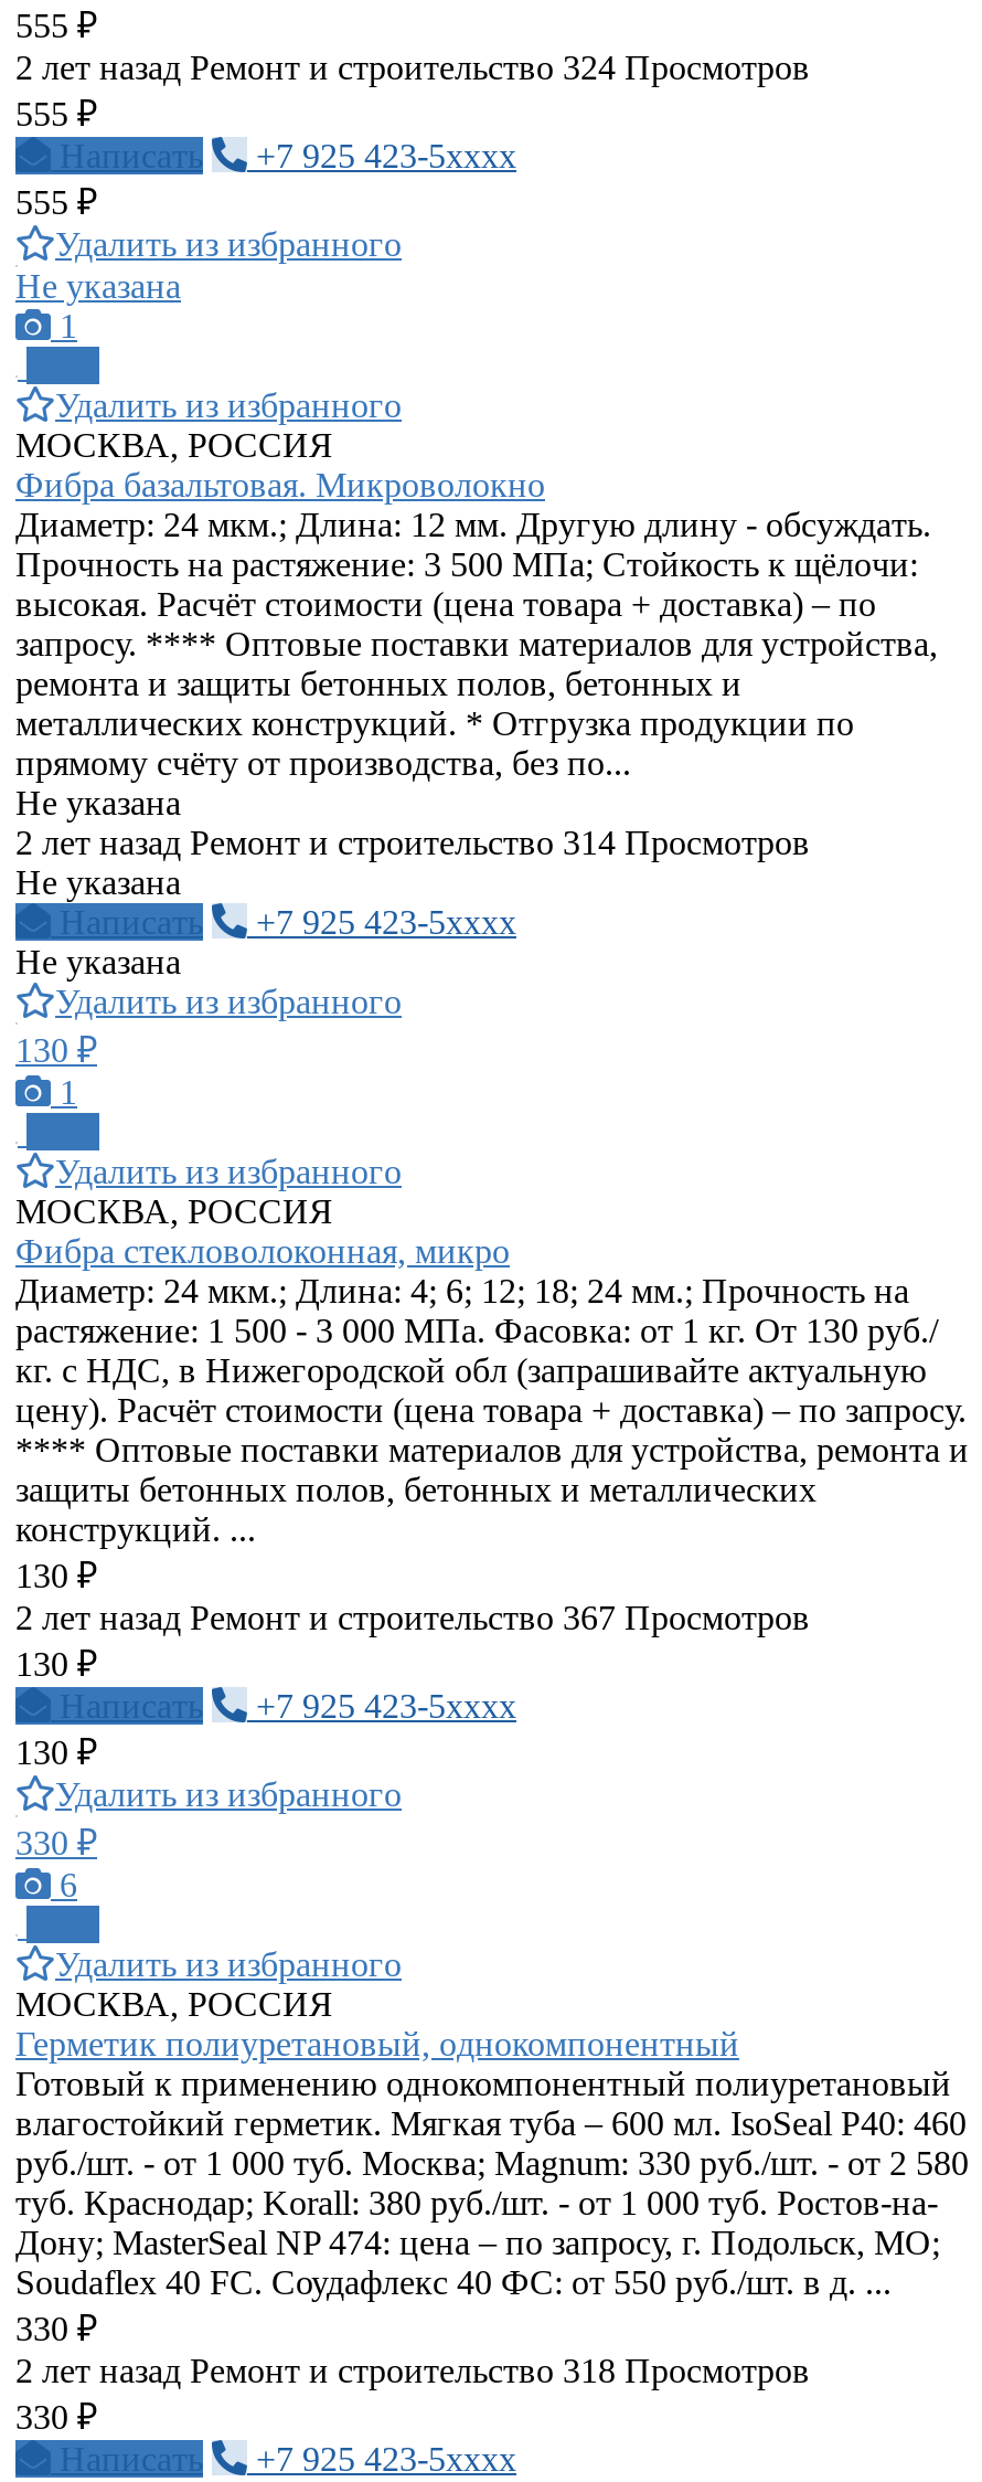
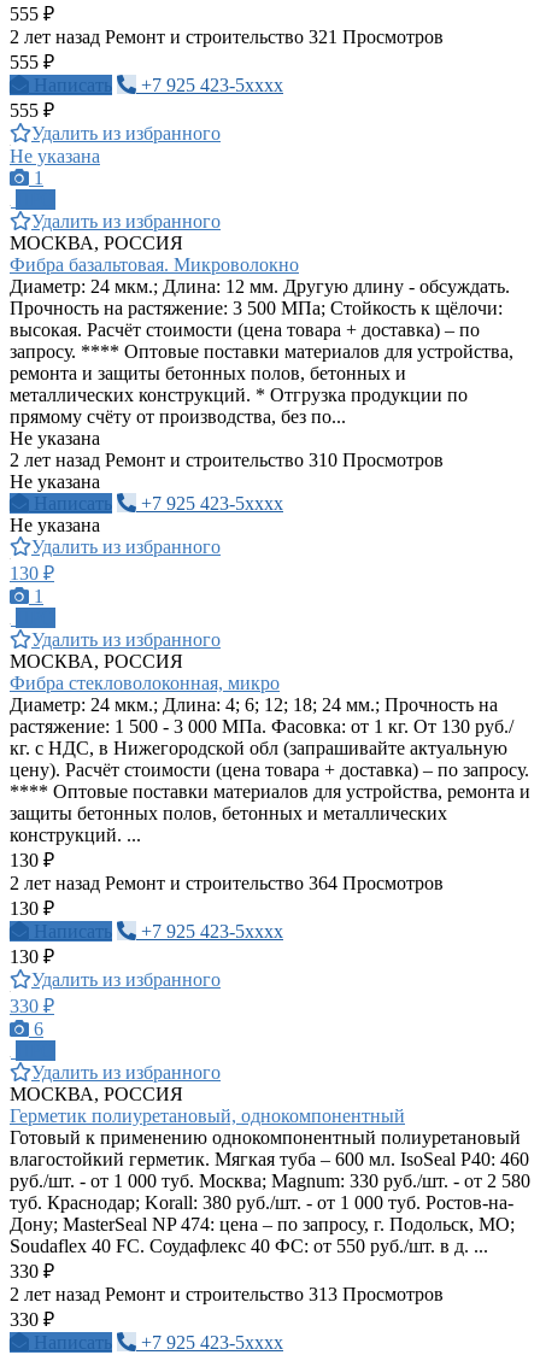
- 2 лет назад Ремонт и строительство 324 Просмотров
+ 2 лет назад Ремонт и строительство 321 Просмотров

- 2 лет назад Ремонт и строительство 314 Просмотров
+ 2 лет назад Ремонт и строительство 310 Просмотров

- 2 лет назад Ремонт и строительство 367 Просмотров
+ 2 лет назад Ремонт и строительство 364 Просмотров

- 2 лет назад Ремонт и строительство 318 Просмотров
+ 2 лет назад Ремонт и строительство 313 Просмотров
